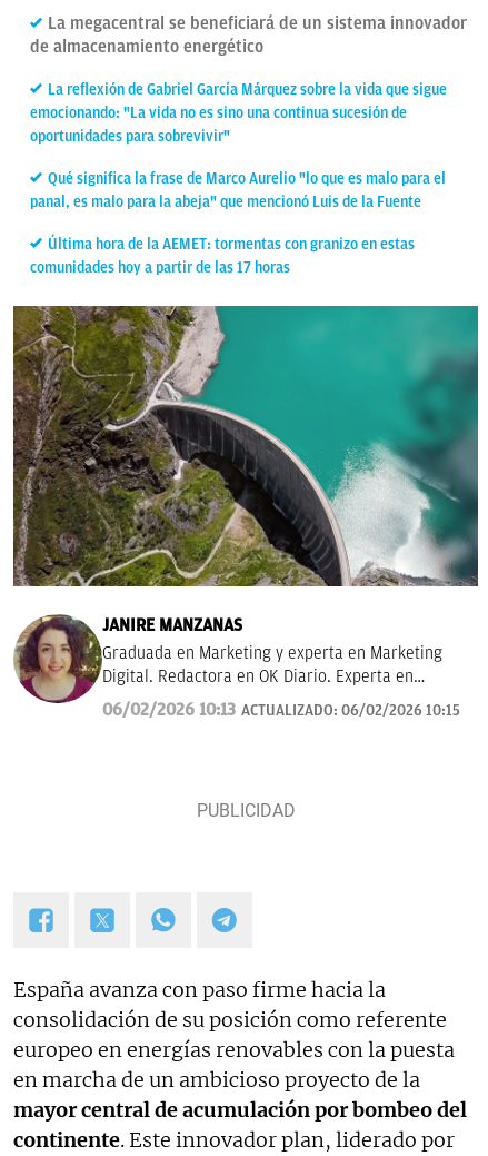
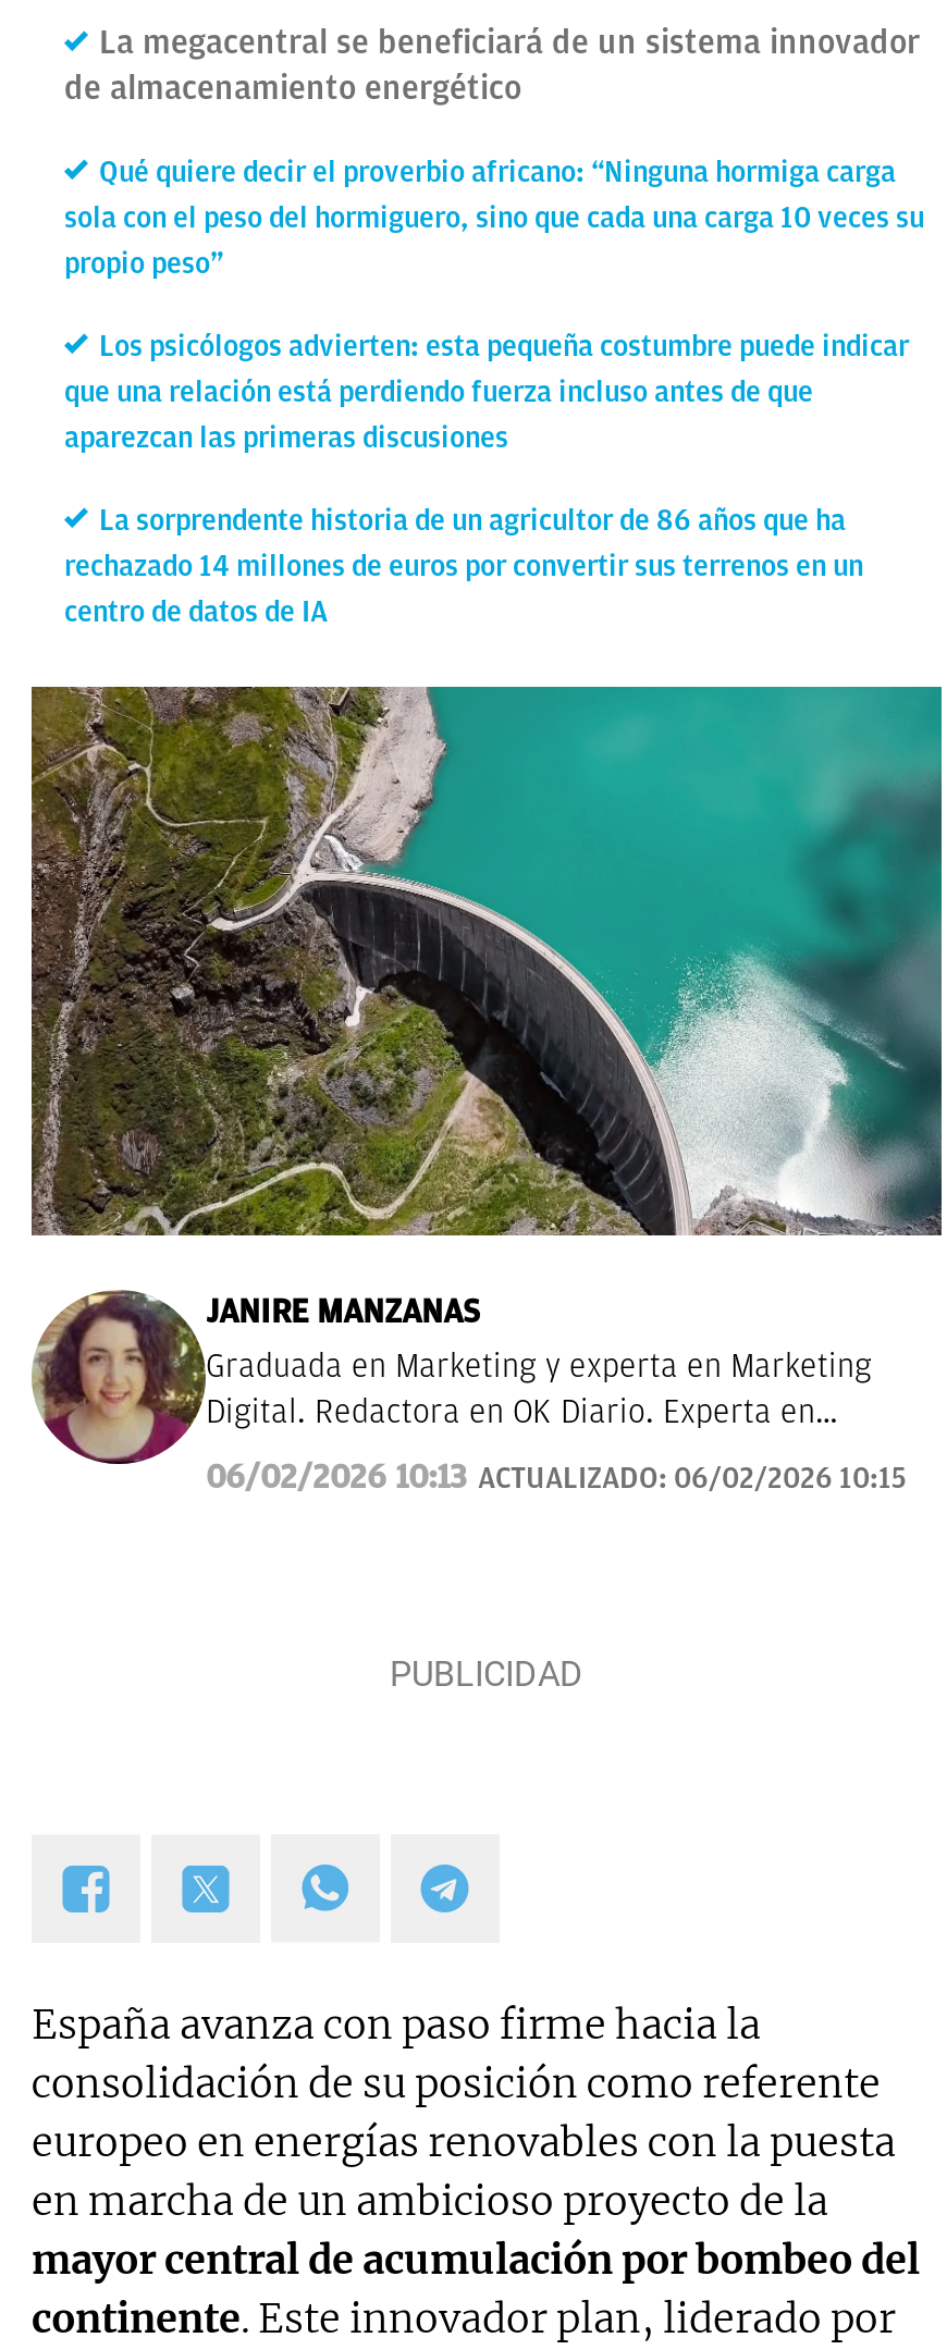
- La reflexión de Gabriel García Márquez sobre la vida que sigue
- emocionando: "La vida no es sino una continua sucesión de
- oportunidades para sobrevivir"
+ Qué quiere decir el proverbio africano: “Ninguna hormiga carga
+ sola con el peso del hormiguero, sino que cada una carga 10 veces su
+ propio peso”

- Qué significa la frase de Marco Aurelio "lo que es malo para el
- panal, es malo para la abeja" que mencionó Luis de la Fuente
+ Los psicólogos advierten: esta pequeña costumbre puede indicar
+ que una relación está perdiendo fuerza incluso antes de que
+ aparezcan las primeras discusiones

- Última hora de la AEMET: tormentas con granizo en estas
- comunidades hoy a partir de las 17 horas
+ La sorprendente historia de un agricultor de 86 años que ha
+ rechazado 14 millones de euros por convertir sus terrenos en un
+ centro de datos de IA
